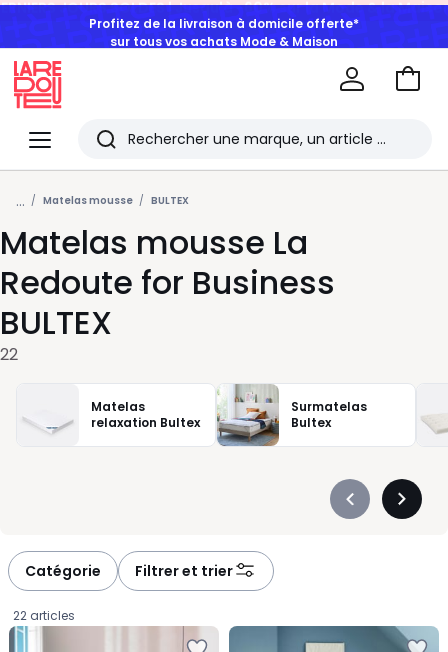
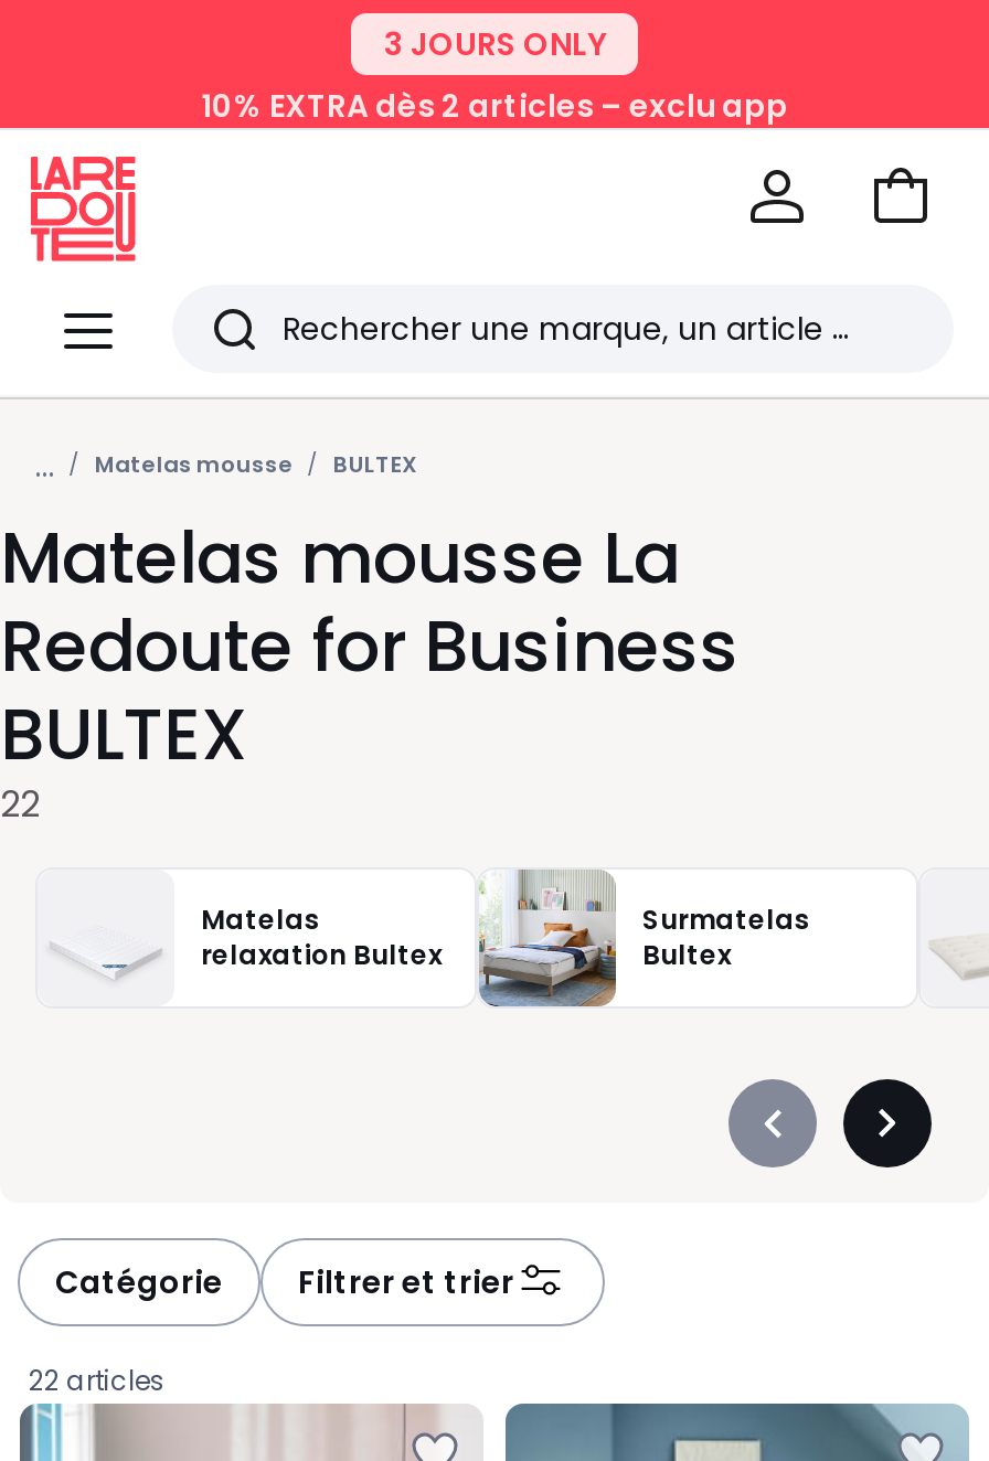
- Profitez de la livraison à domicile offerte*
- sur tous vos achats Mode & Maison
+ 3 JOURS ONLY
+ 10% EXTRA dès 2 articles – exclu app
